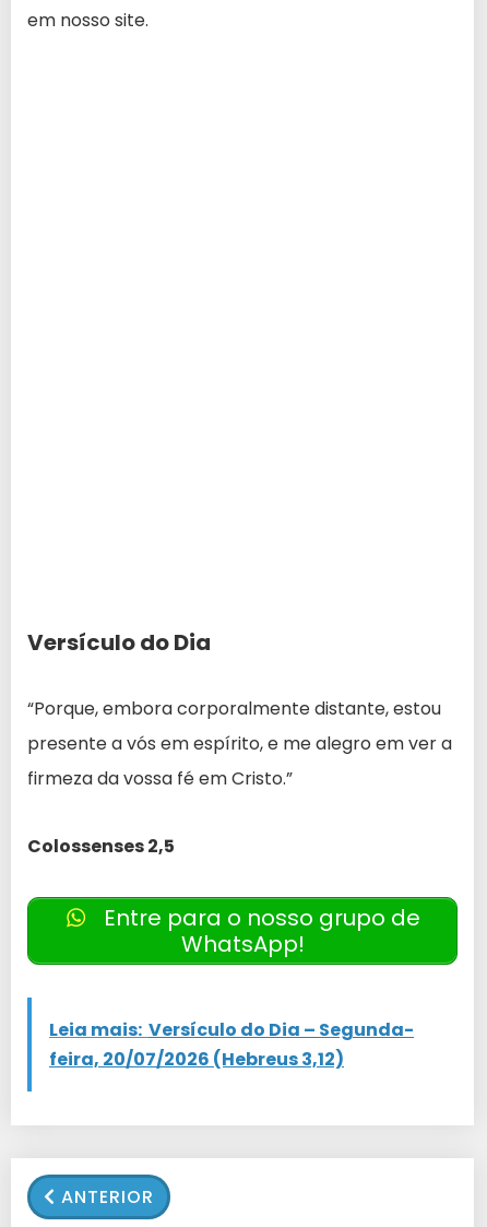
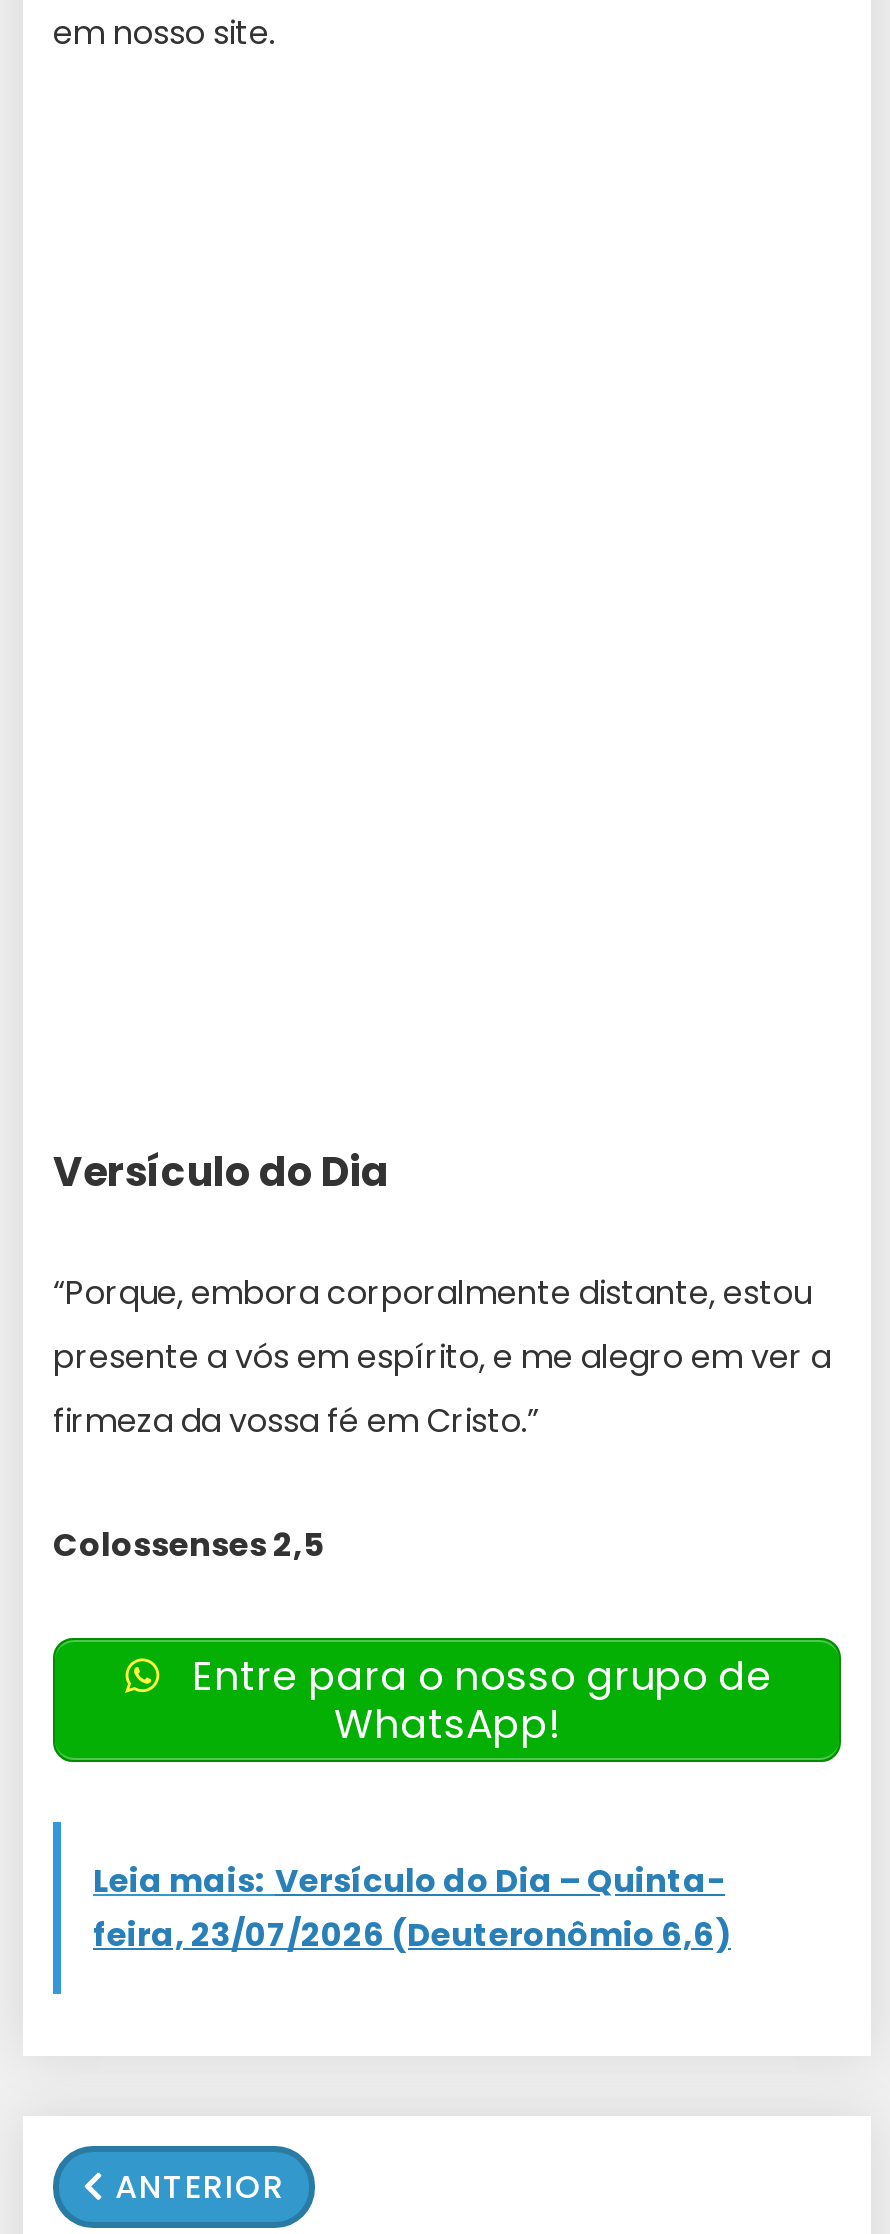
- Leia mais: Versículo do Dia – Segunda-
+ Leia mais: Versículo do Dia – Quinta-

- feira, 20/07/2026 (Hebreus 3,12)
+ feira, 23/07/2026 (Deuteronômio 6,6)
